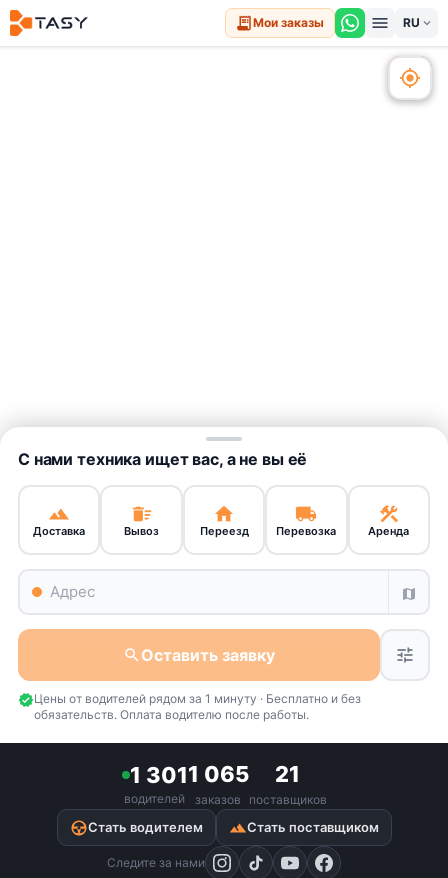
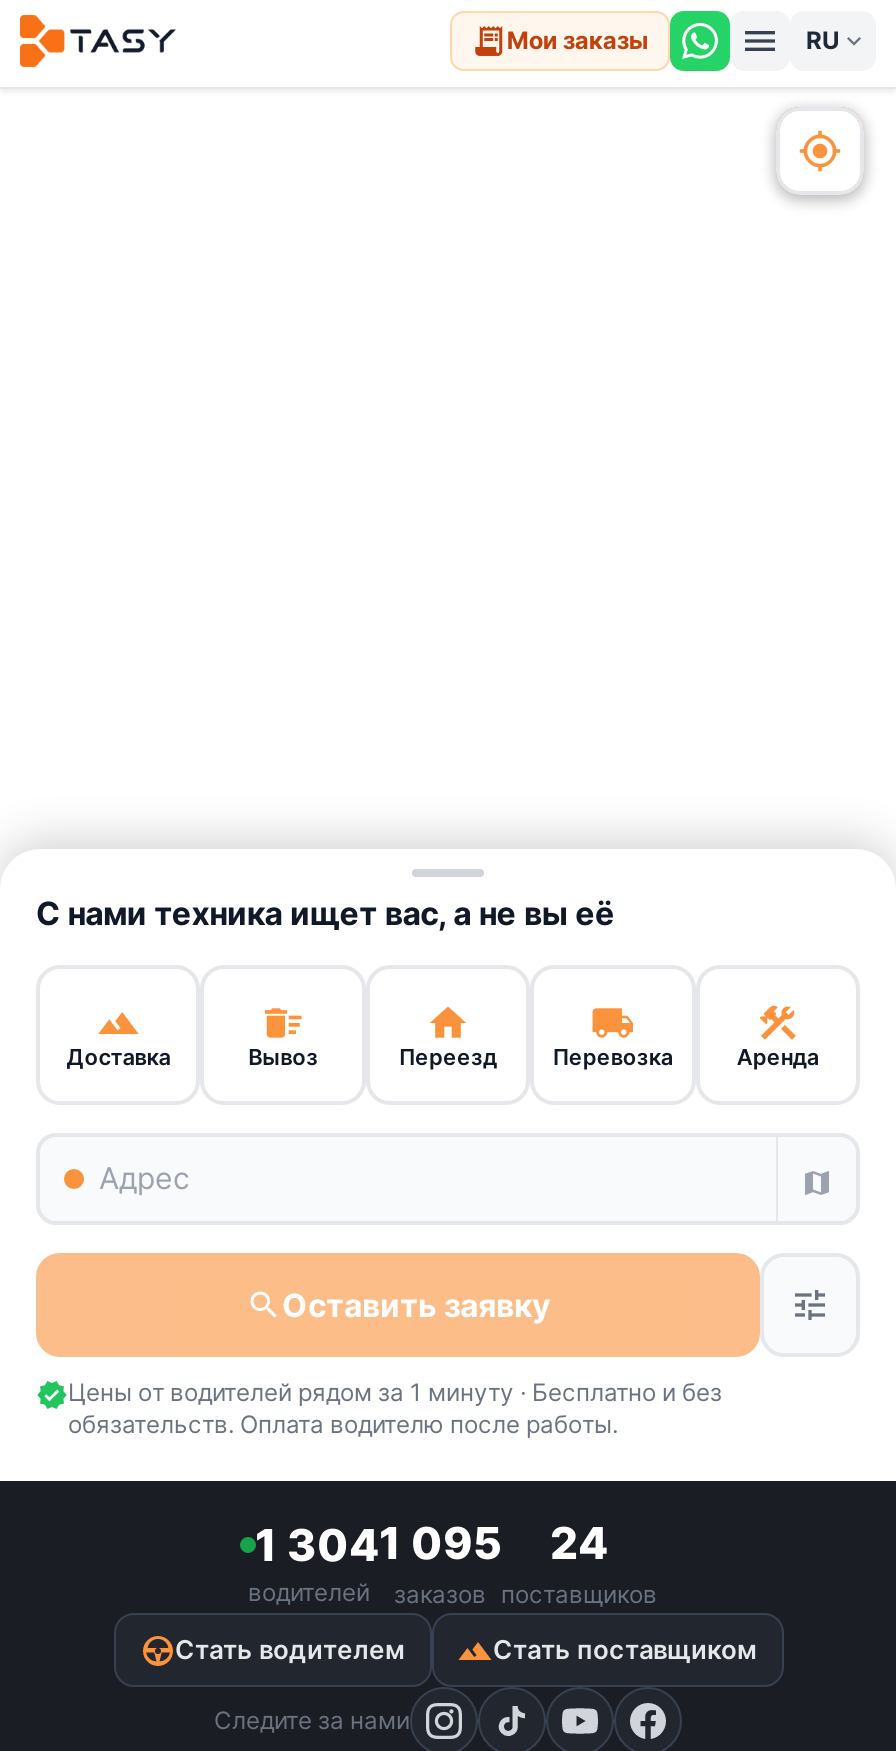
- 1 301
+ 1 304

- 1 065
+ 1 095

- 21
+ 24
